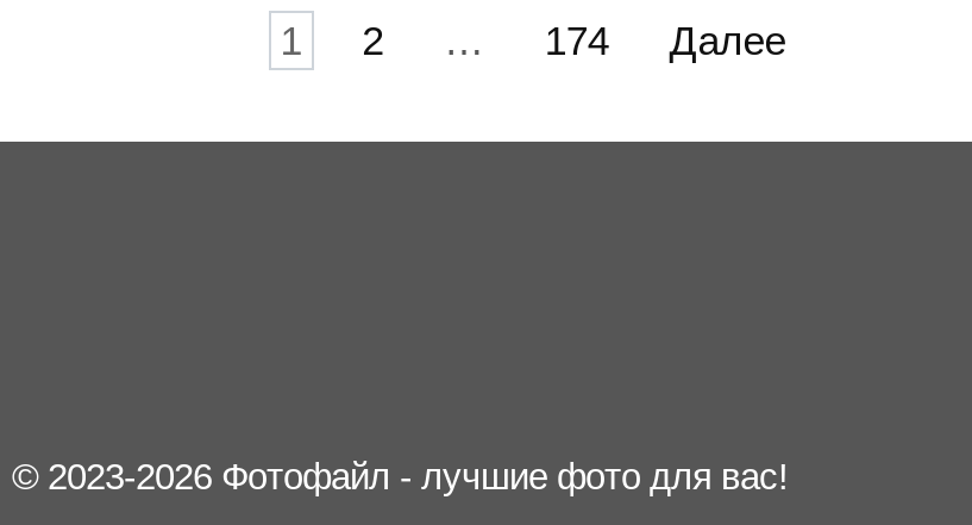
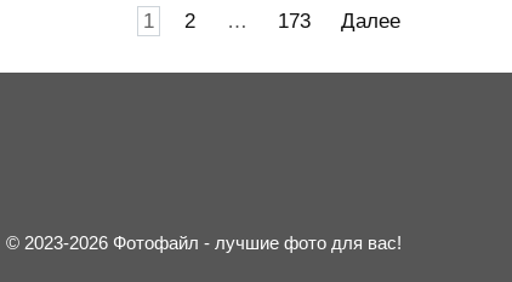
- 174
+ 173
